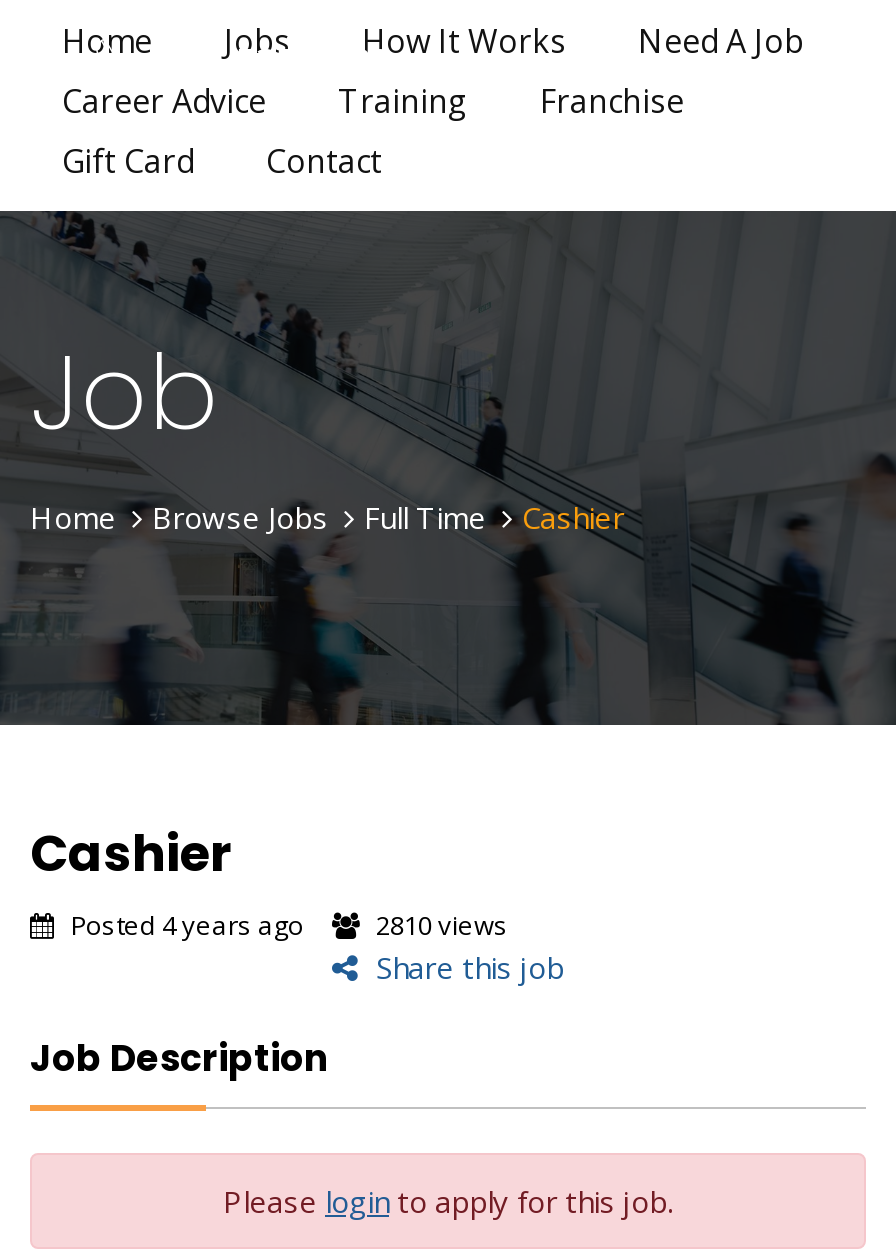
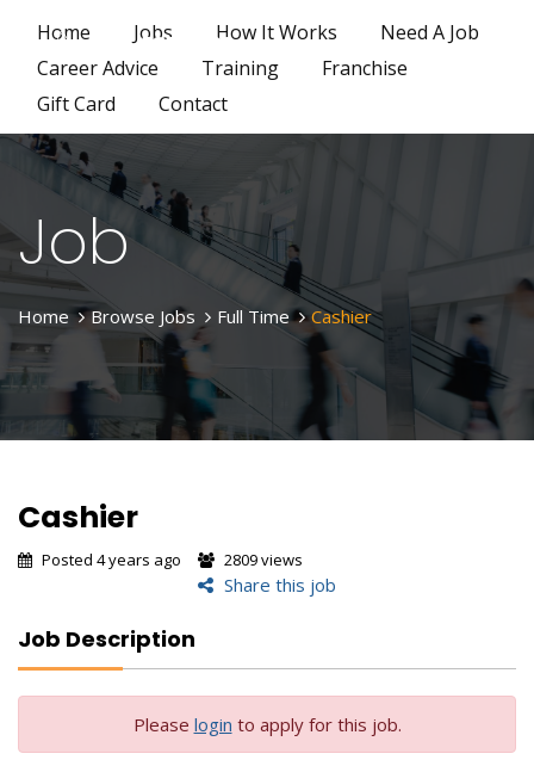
- Posted 4 years ago 2810 views
+ Posted 4 years ago 2809 views
